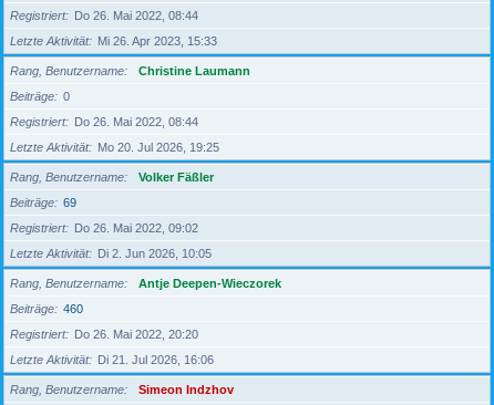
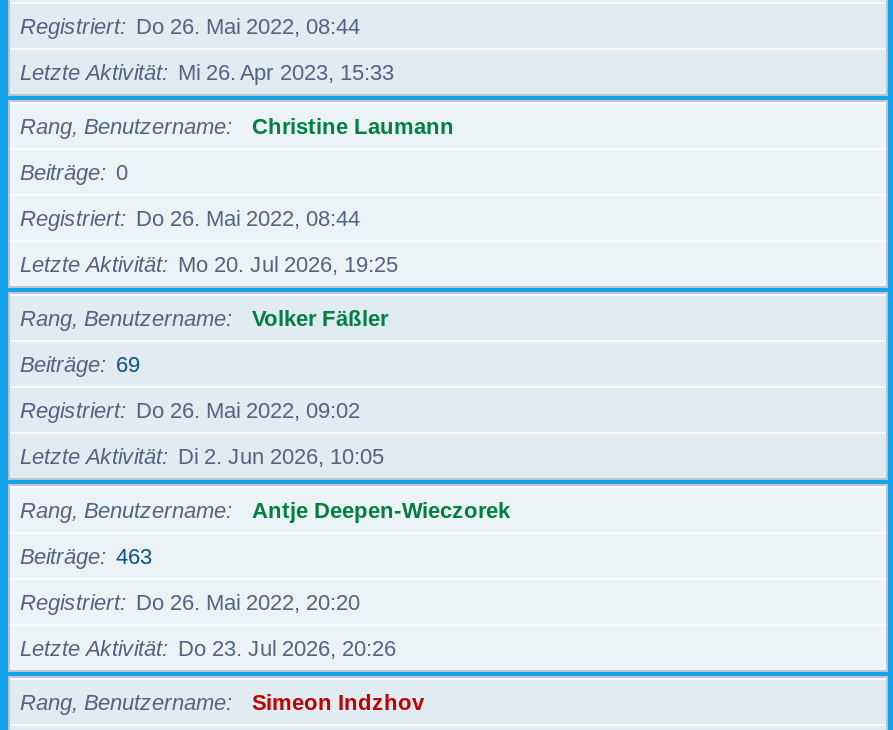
- Beiträge 460
+ Beiträge 463

- Letzte Aktivität Di 21. Jul 2026, 16:06
+ Letzte Aktivität Do 23. Jul 2026, 20:26
